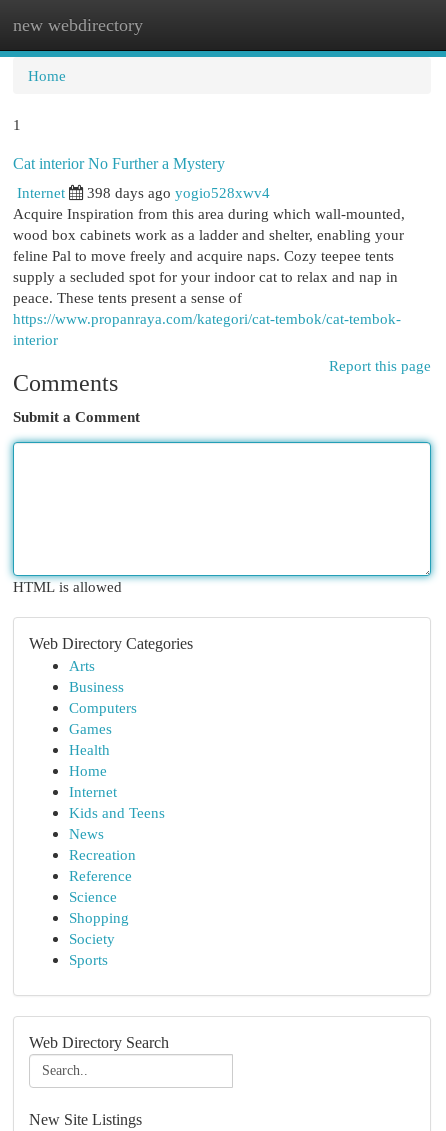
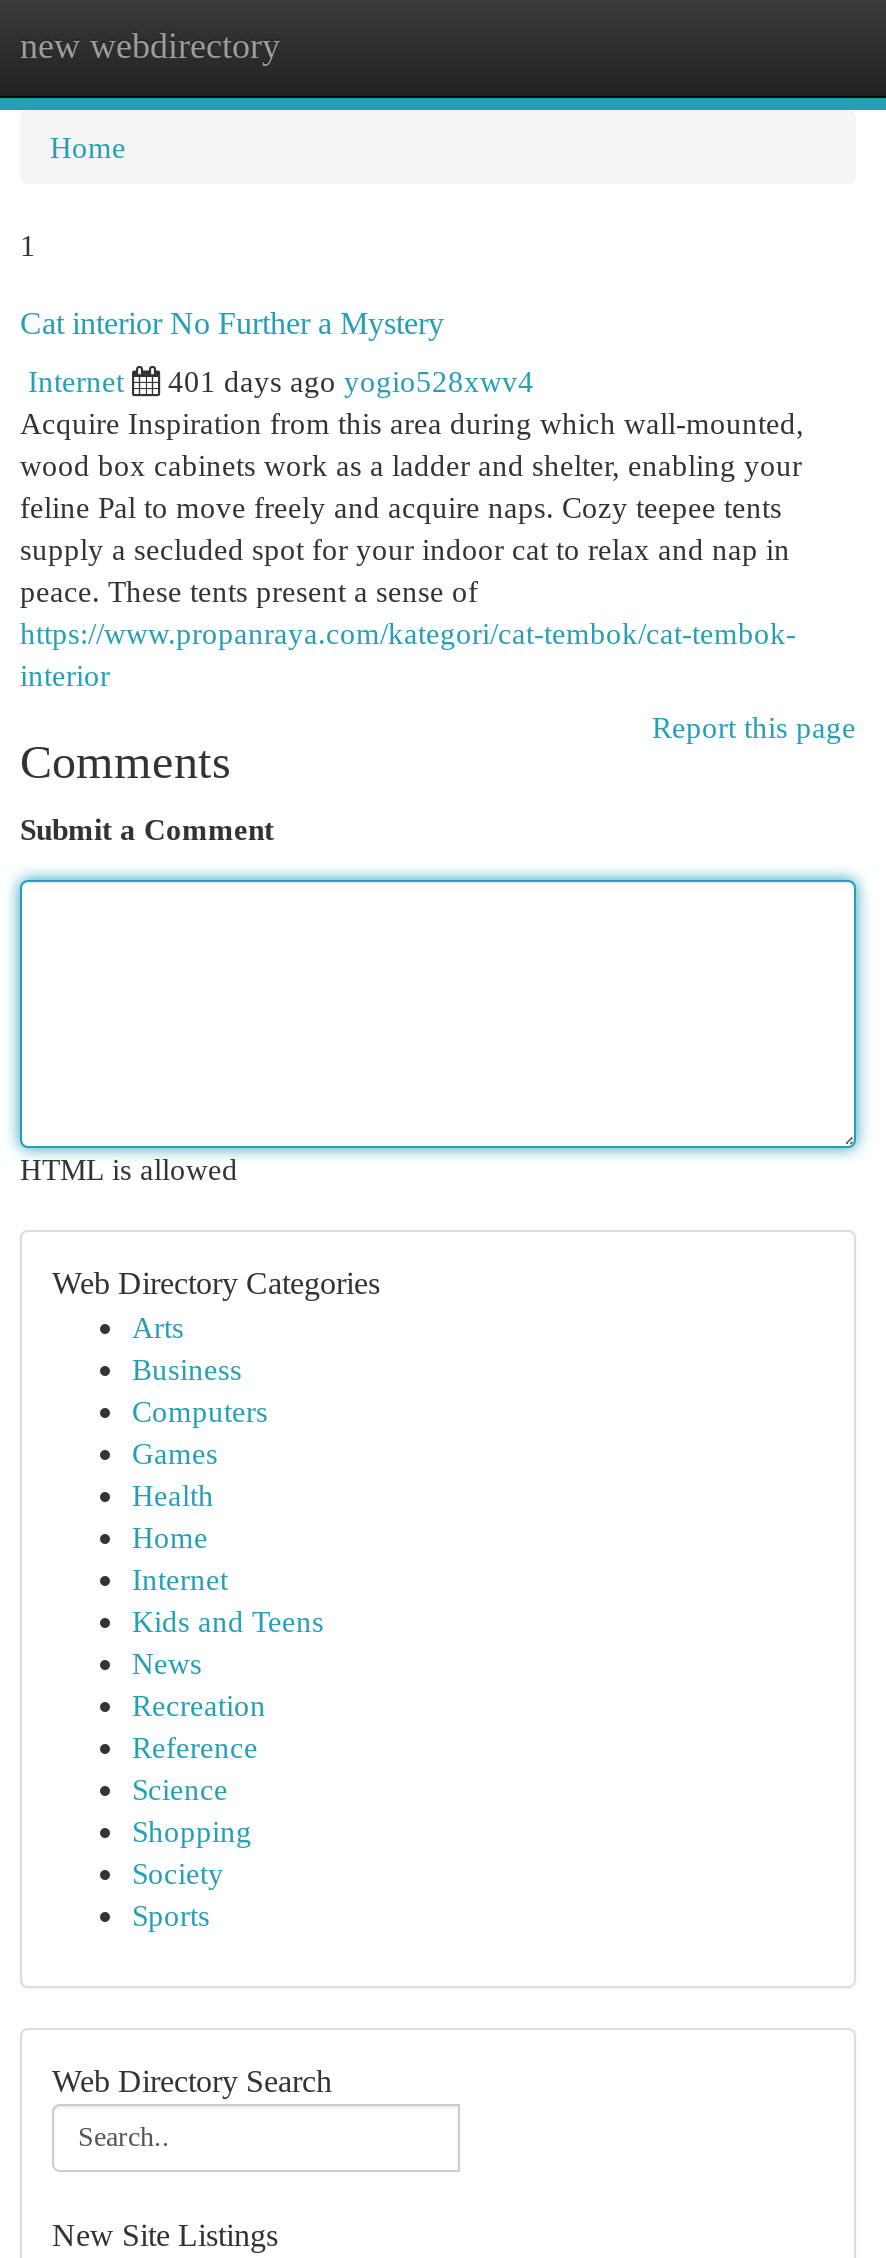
- 398 days ago yogio528xwv4
+ 401 days ago yogio528xwv4
